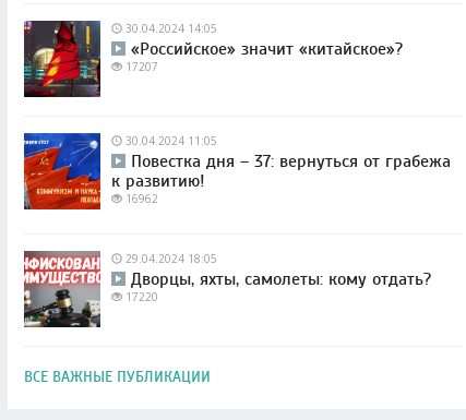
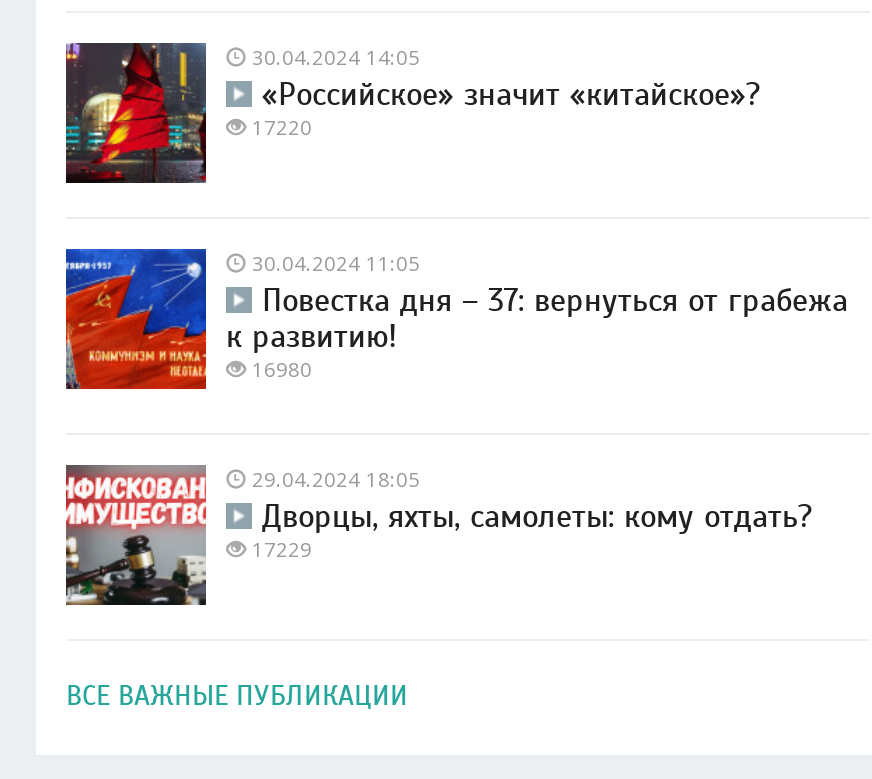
- 17207
+ 17220

- 16962
+ 16980

- 17220
+ 17229
